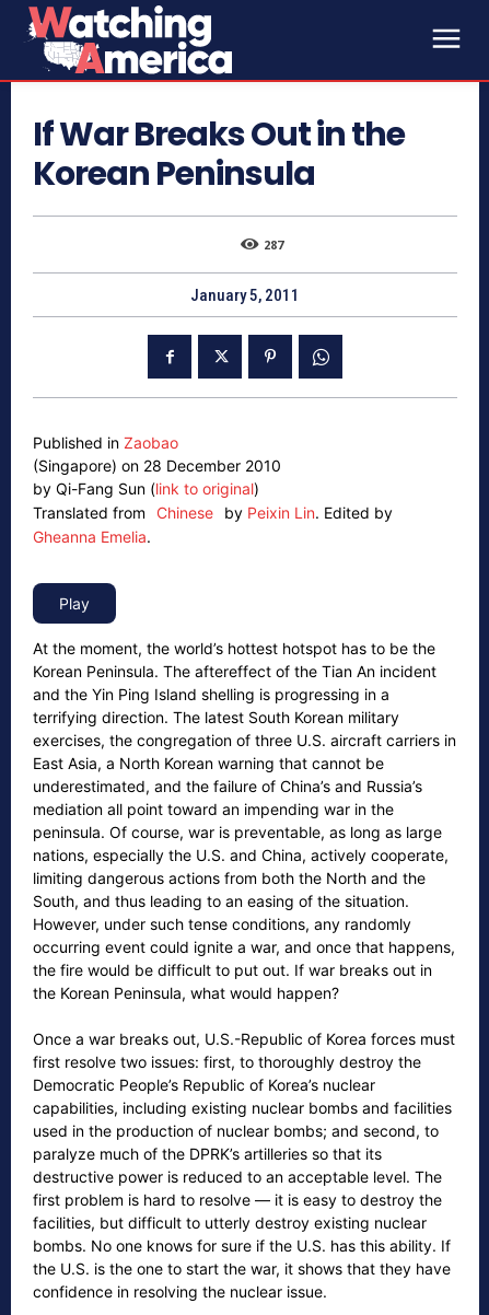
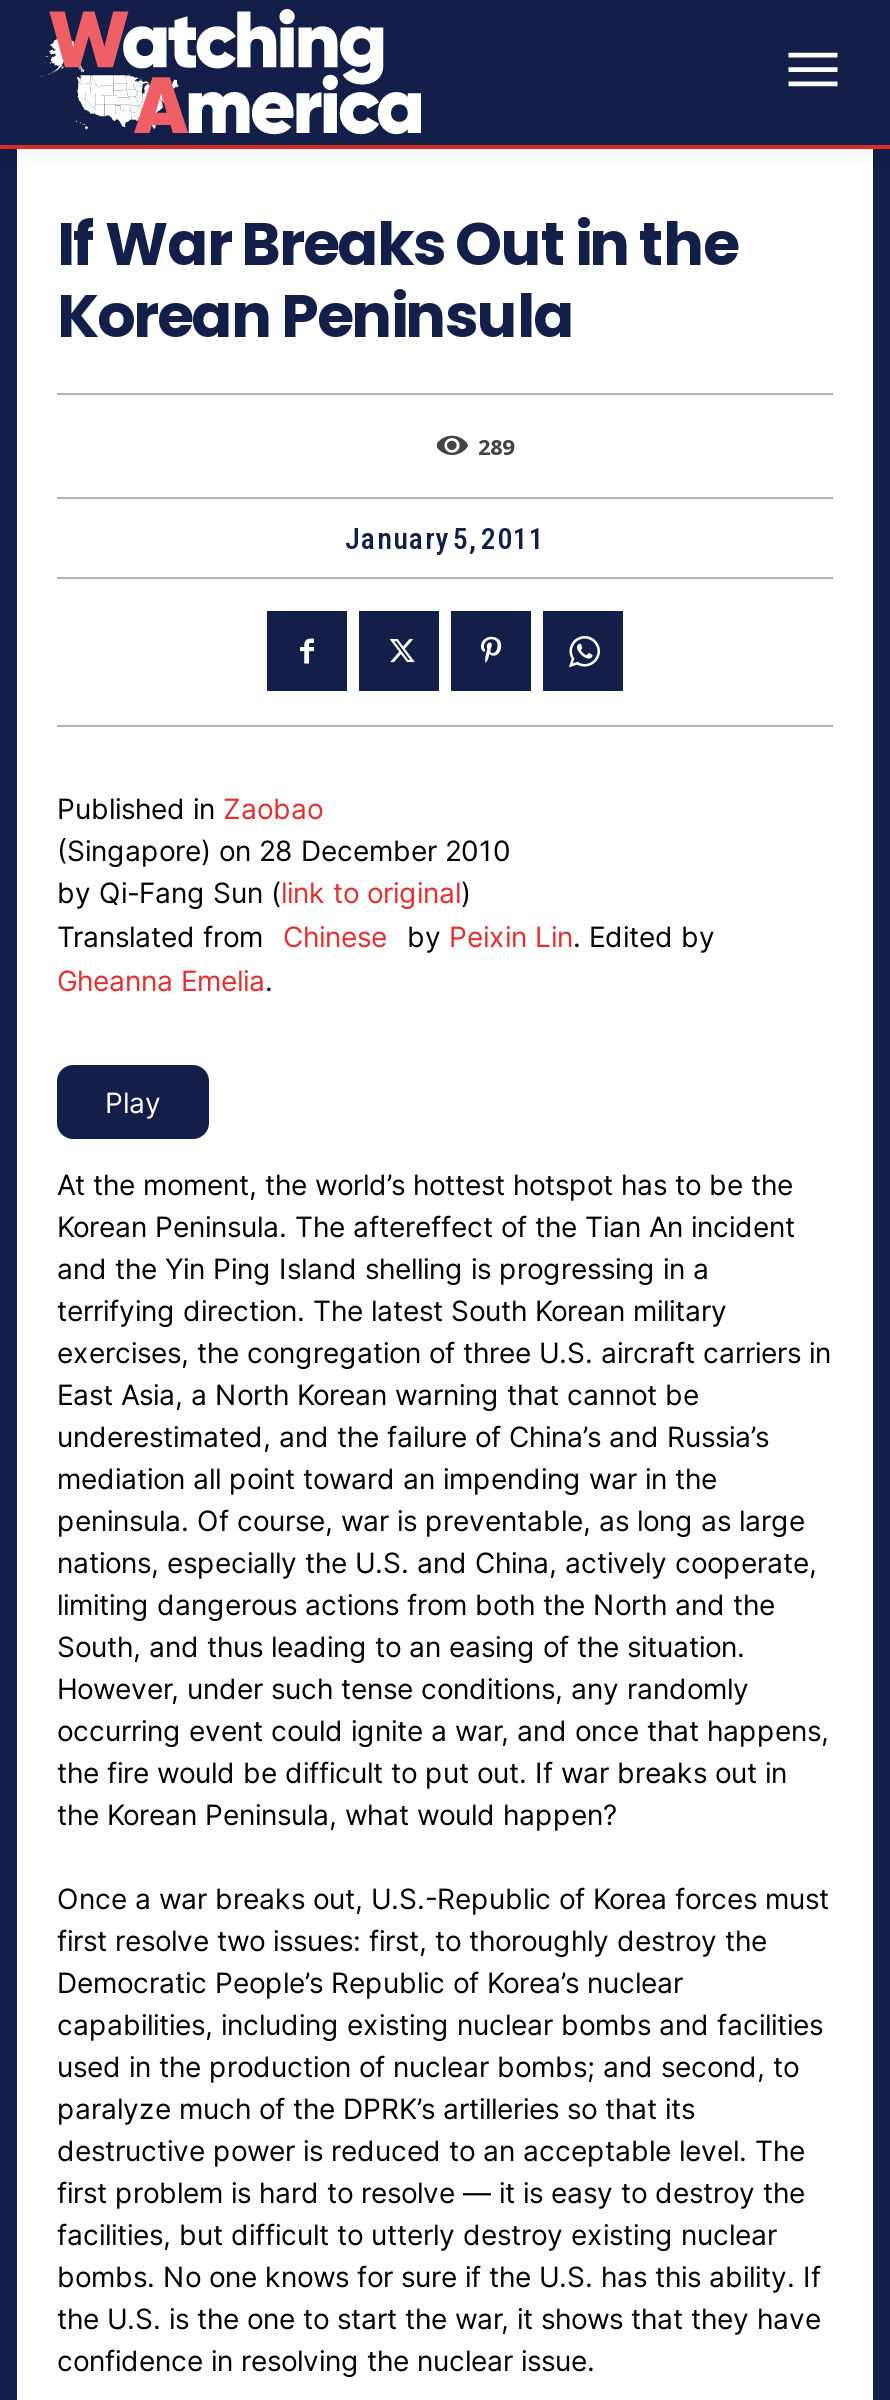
- 287
+ 289
